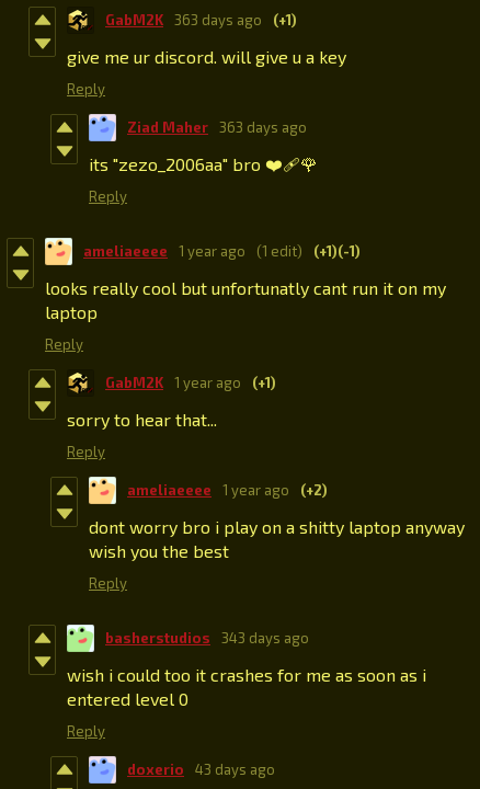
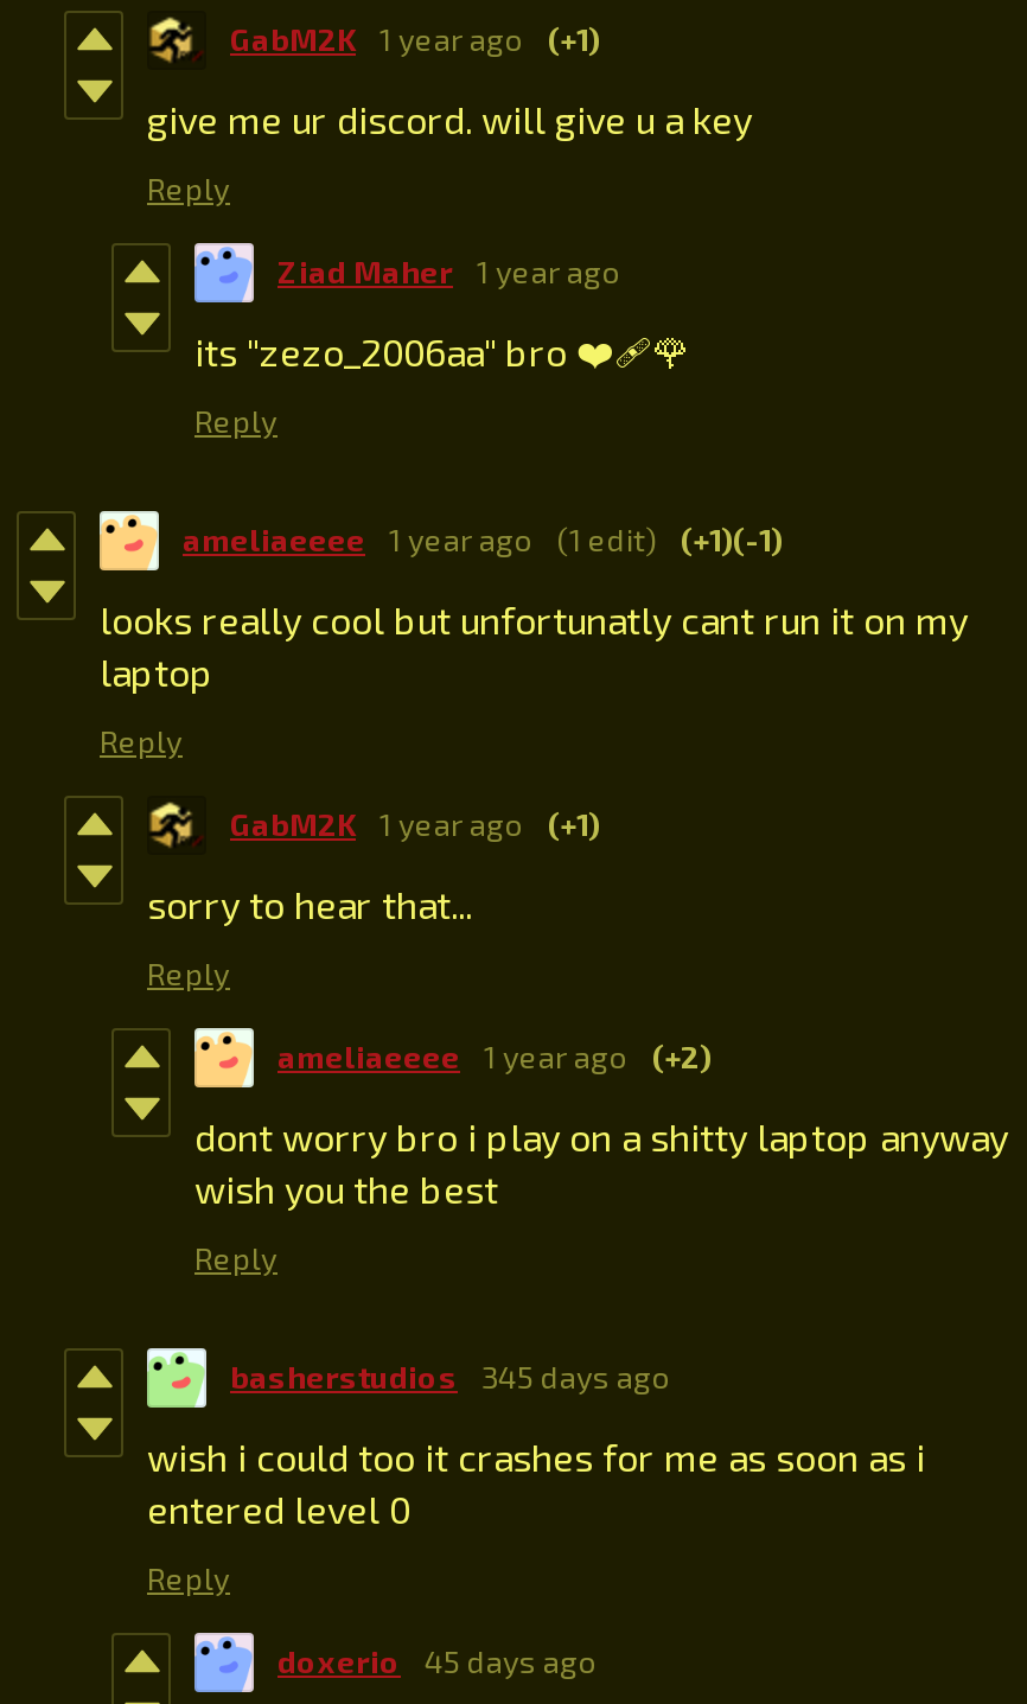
- 363 days ago
+ 1 year ago

- 363 days ago
+ 1 year ago

- 343 days ago
+ 345 days ago

- 43 days ago
+ 45 days ago
